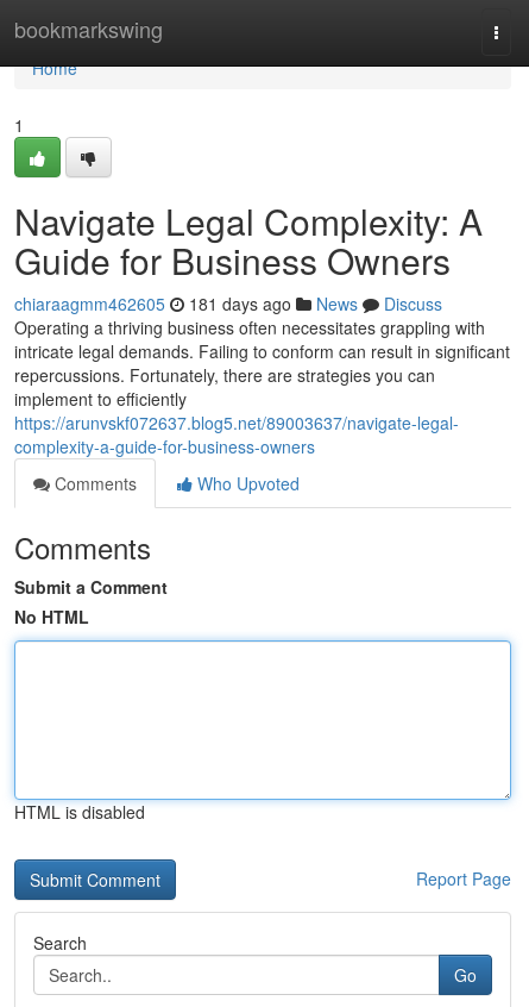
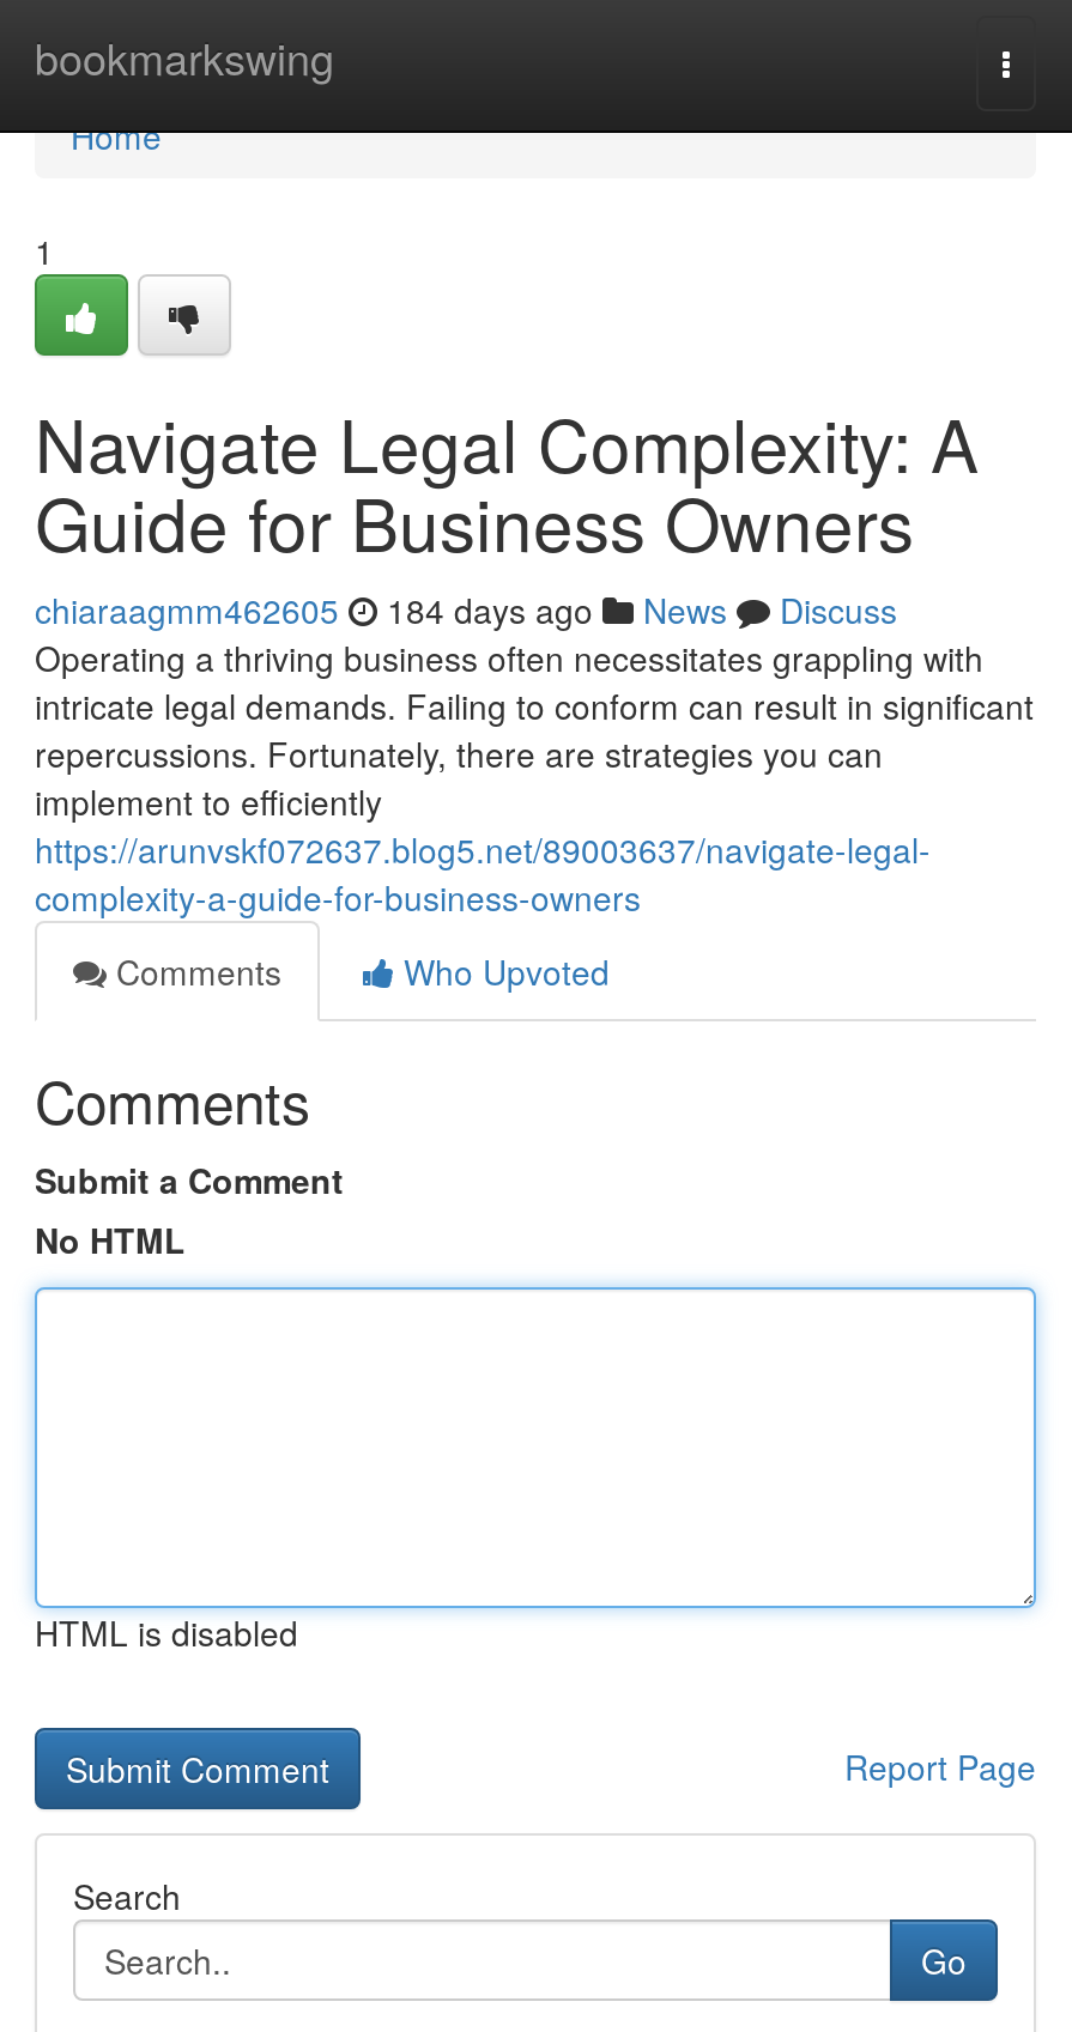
- chiaraagmm462605 181 days ago News Discuss
+ chiaraagmm462605 184 days ago News Discuss
